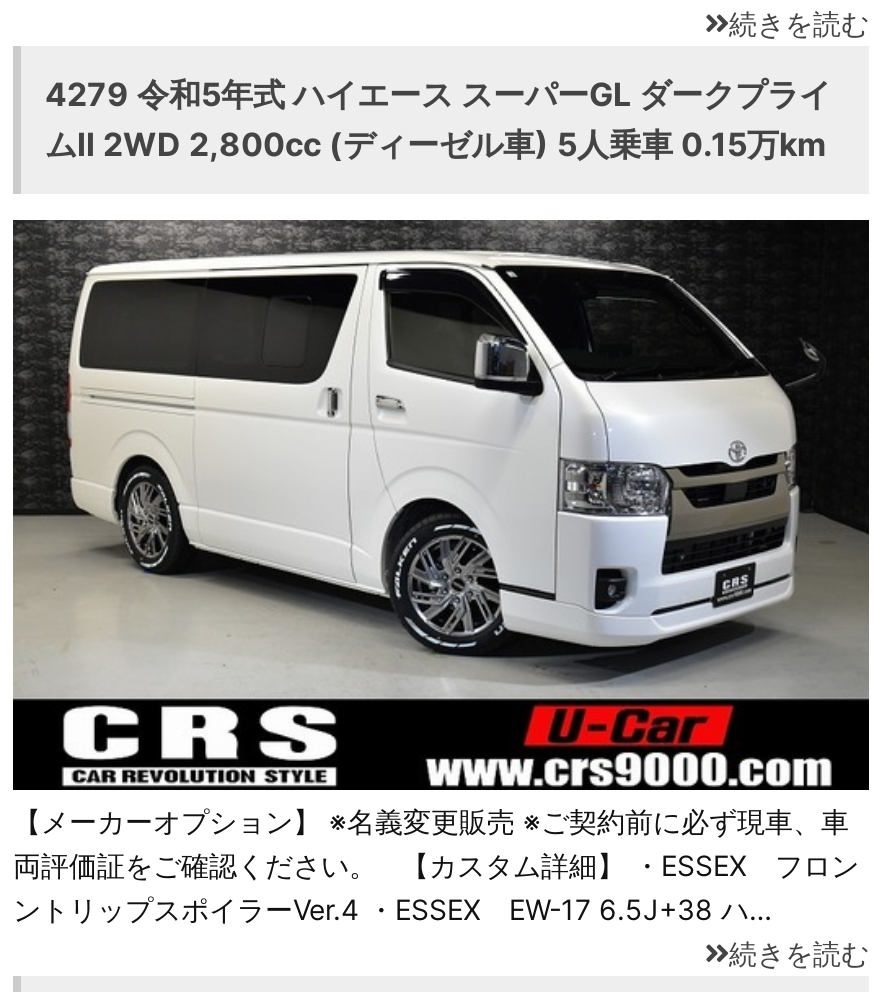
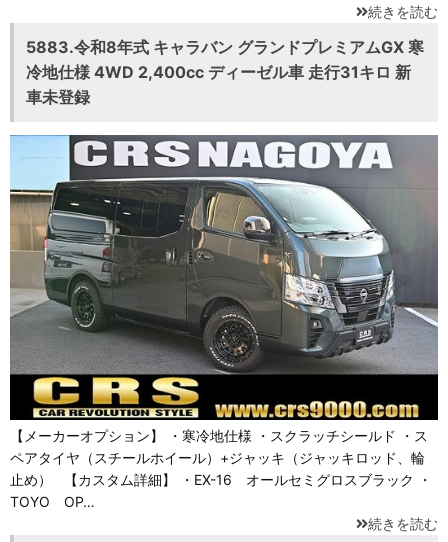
- 4279 令和5年式 ハイエース スーパーGL ダークプライ
- ムⅡ 2WD 2,800cc (ディーゼル車) 5人乗車 0.15万km
+ 5883.令和8年式 キャラバン グランドプレミアムGX 寒
+ 冷地仕様 4WD 2,400cc ディーゼル車 走行31キロ 新
+ 車未登録

- [image]
- 【メーカーオプション】 ※名義変更販売 ※ご契約前に必ず現車、車
- 両評価証をご確認ください。 【カスタム詳細】 ・ESSEX フロン
- ントリップスポイラーVer.4 ・ESSEX EW-17 6.5J+38 ハ…
+ [image]
+ 【メーカーオプション】 ・寒冷地仕様 ・スクラッチシールド ・ス
+ ペアタイヤ（スチールホイール）+ジャッキ（ジャッキロッド、輪
+ 止め） 【カスタム詳細】 ・EX-16 オールセミグロスブラック ・
+ TOYO OP…
